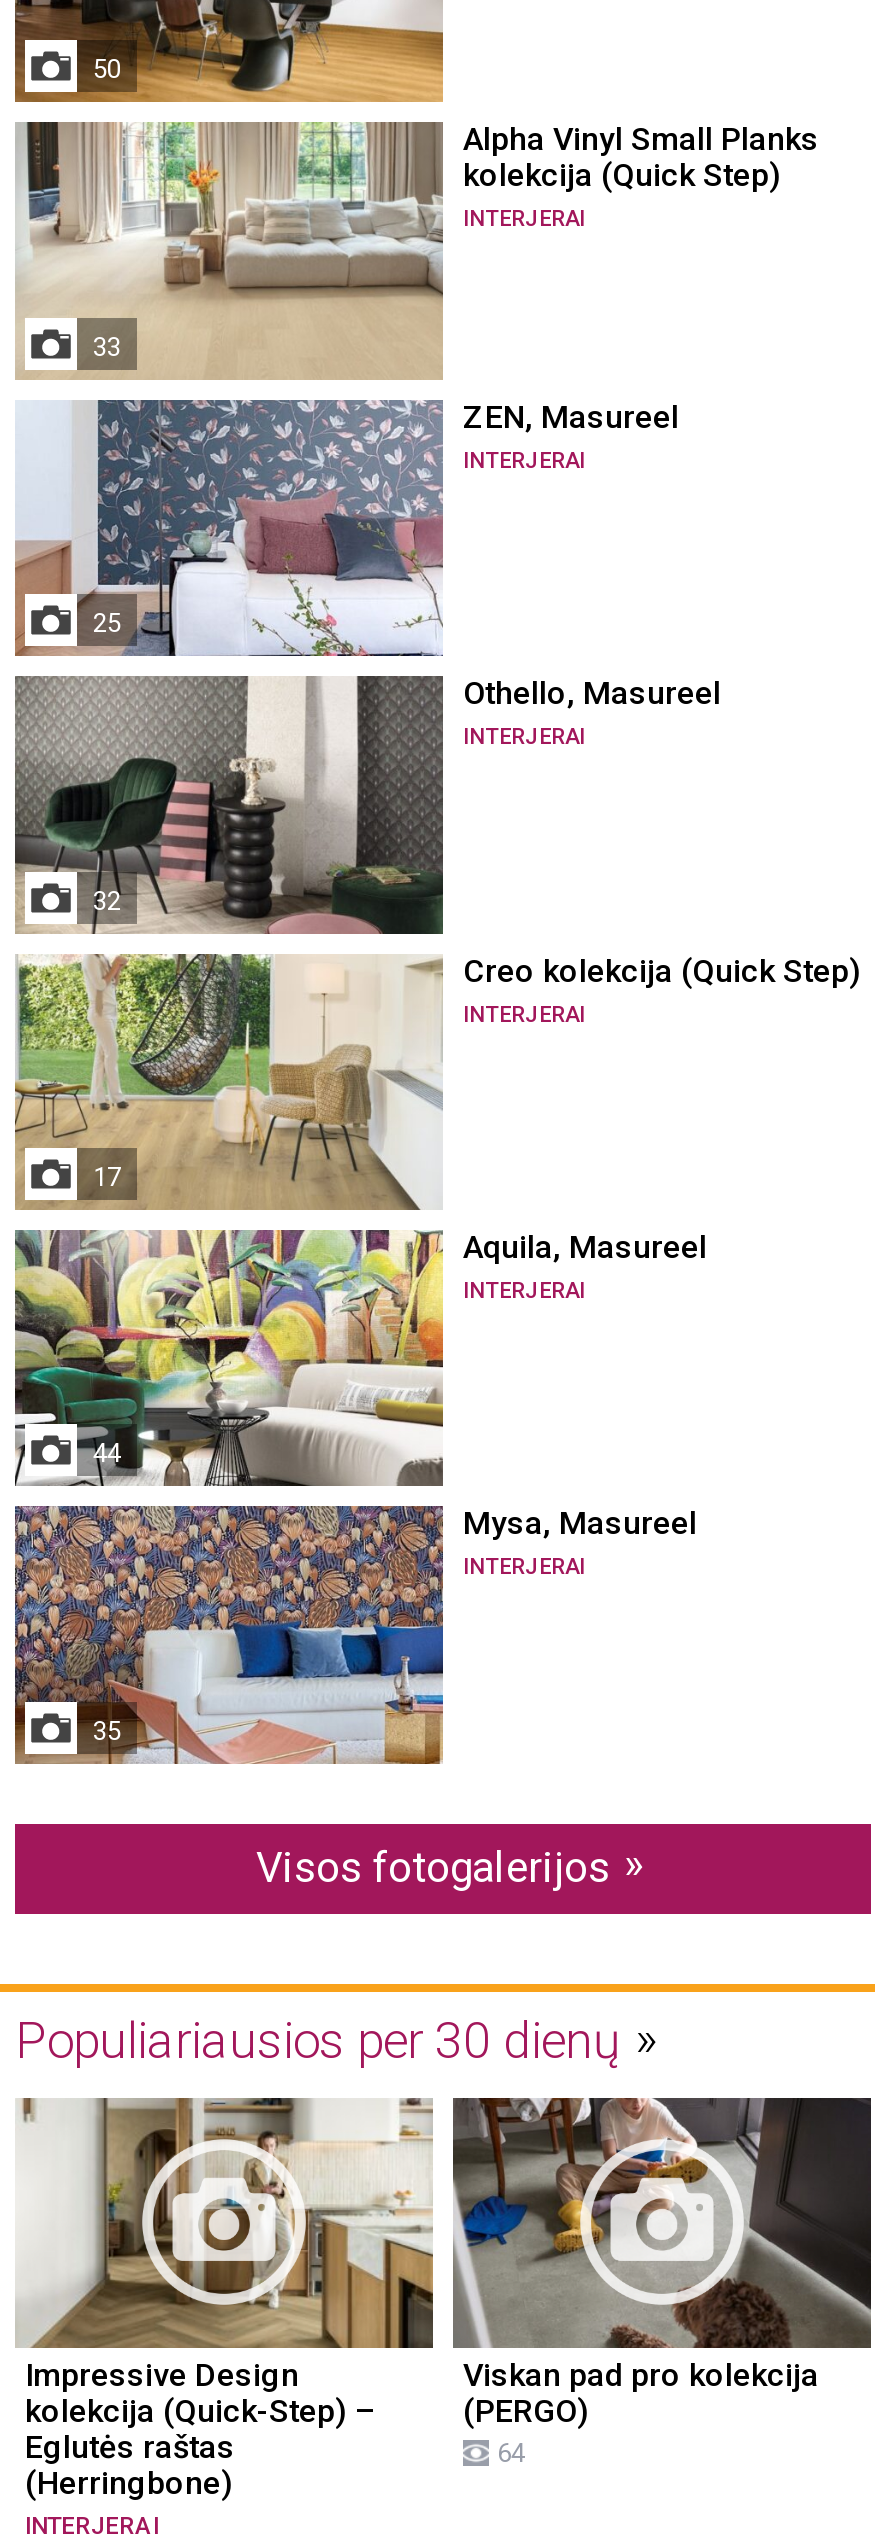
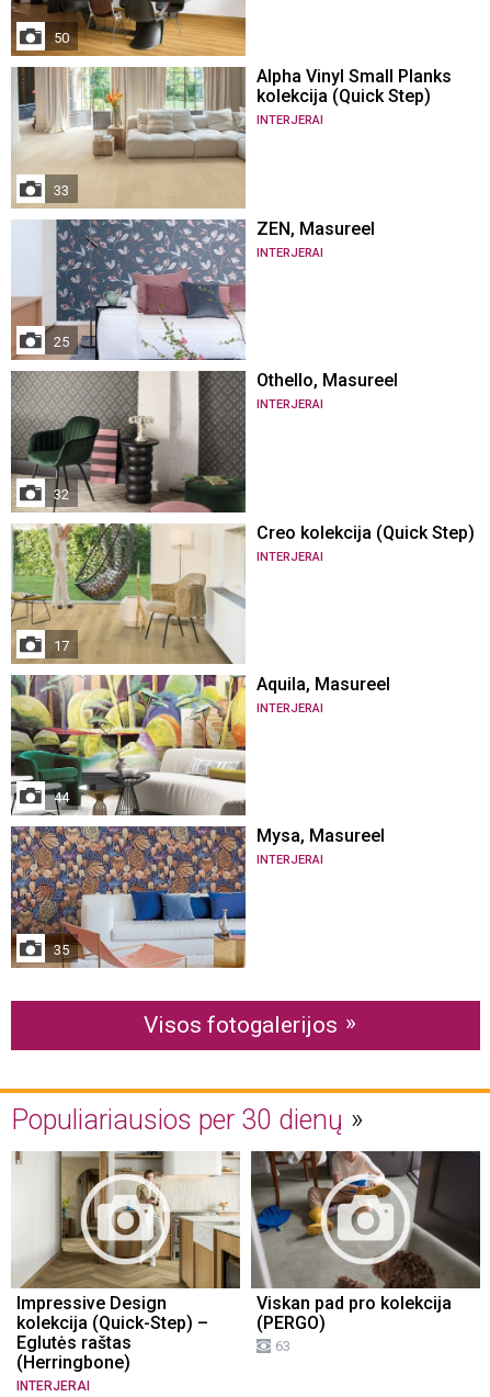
- 64
+ 63
